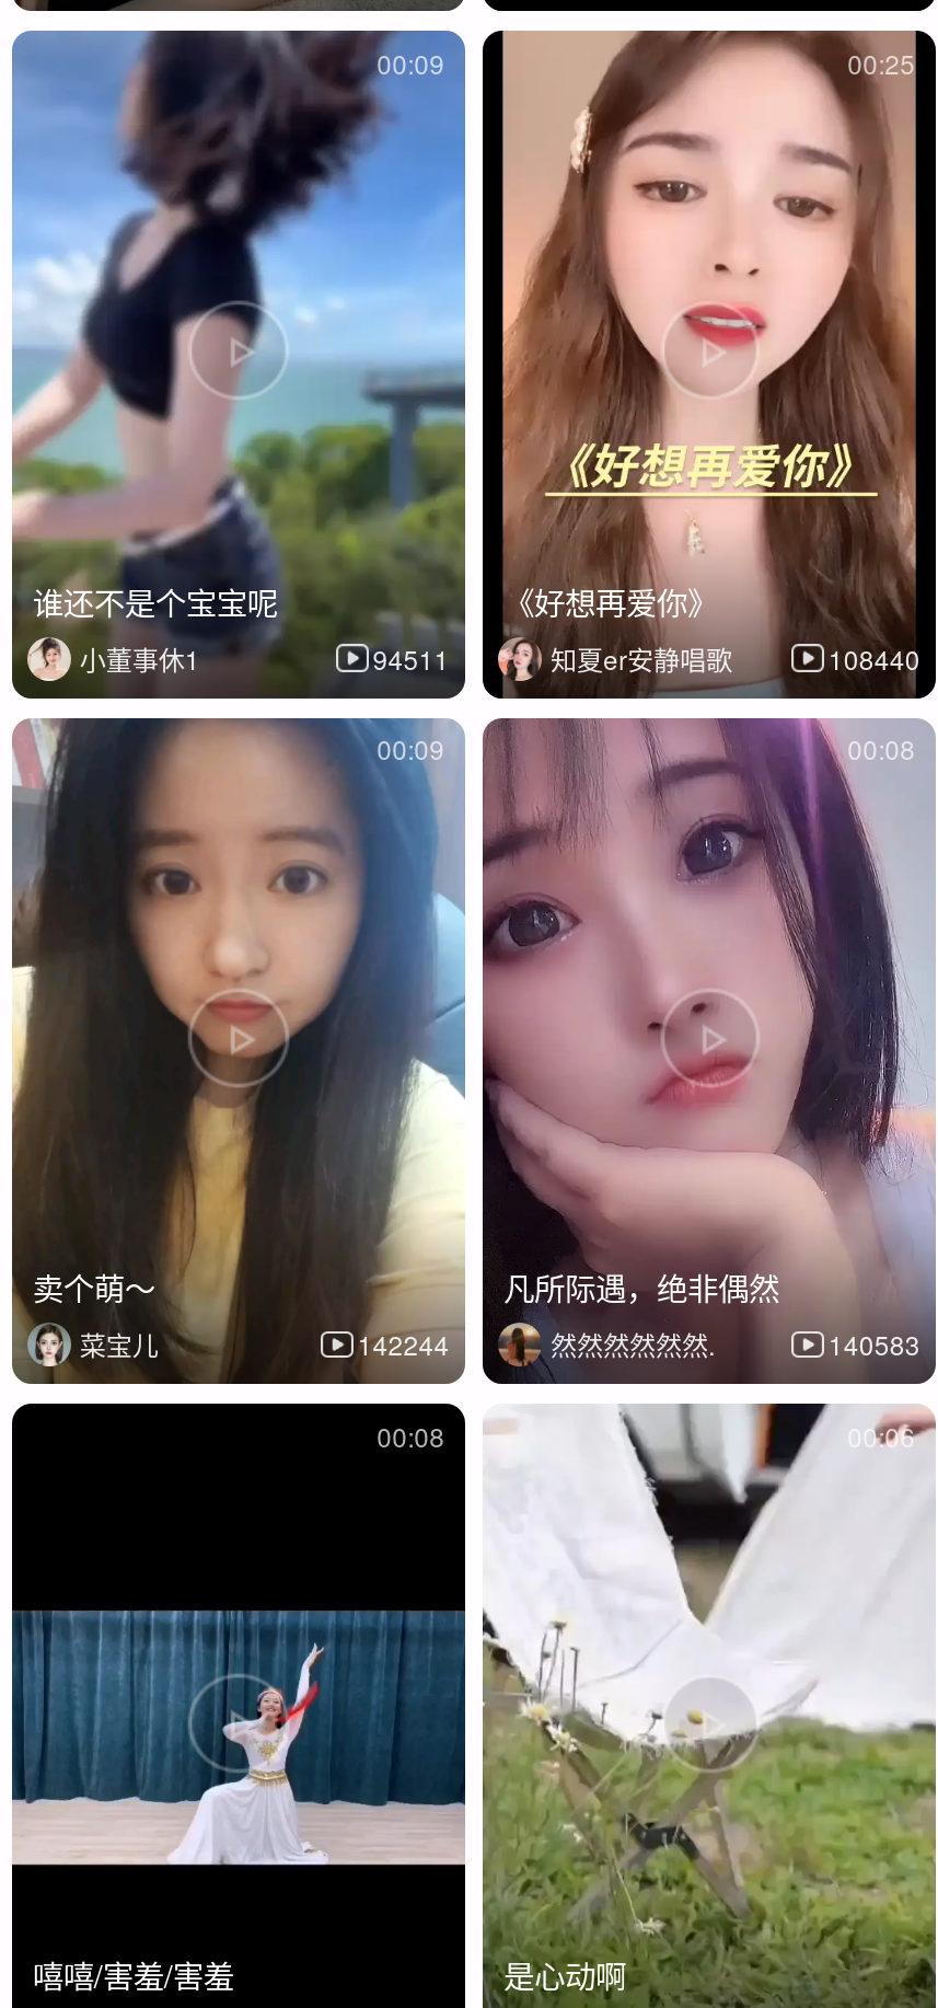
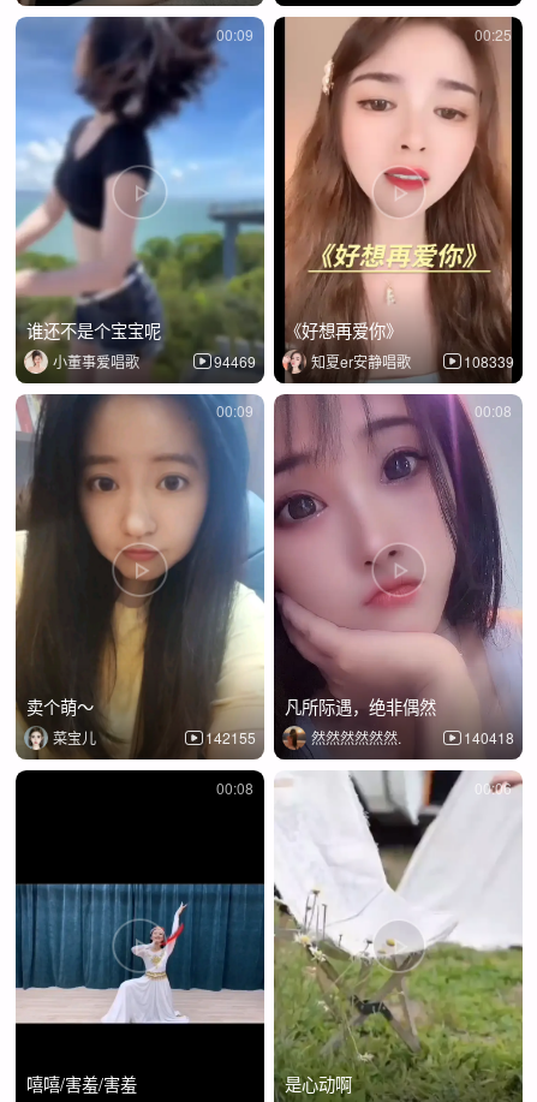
- 小董事休1
- 94511
+ 小董事爱唱歌
+ 94469

- 108440
+ 108339

- 142244
+ 142155

- 140583
+ 140418
